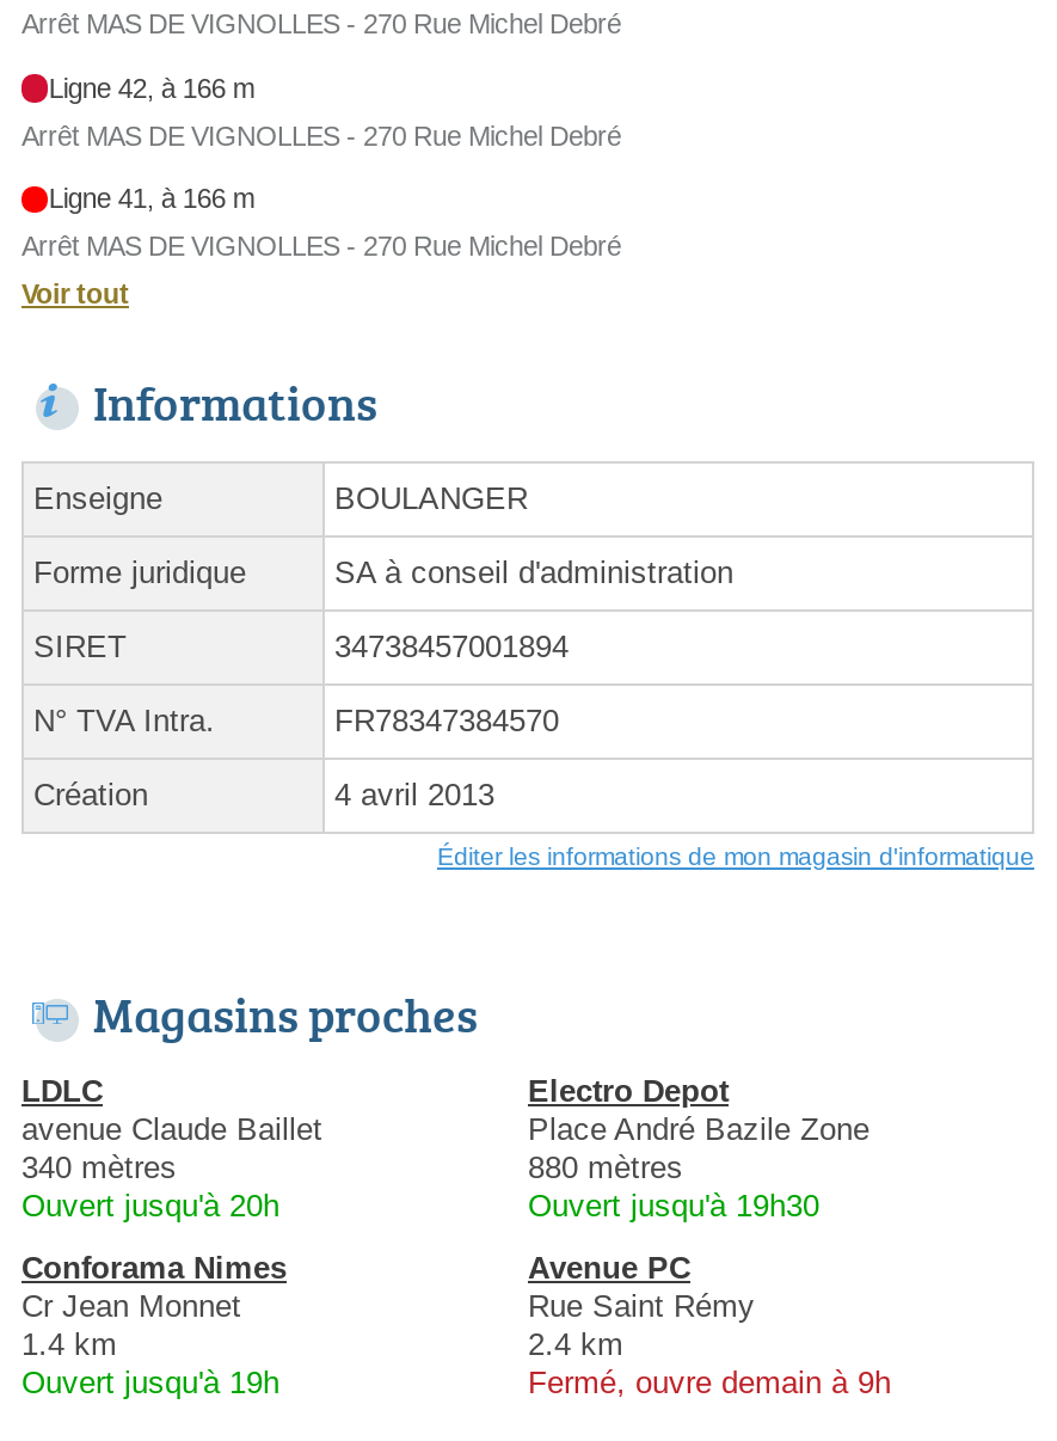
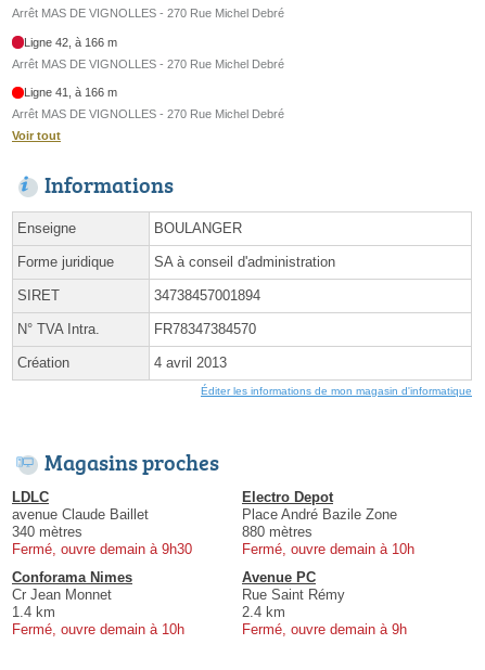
- Ouvert jusqu'à 20h
+ Fermé, ouvre demain à 9h30

- Ouvert jusqu'à 19h30
+ Fermé, ouvre demain à 10h

- Ouvert jusqu'à 19h
+ Fermé, ouvre demain à 10h
